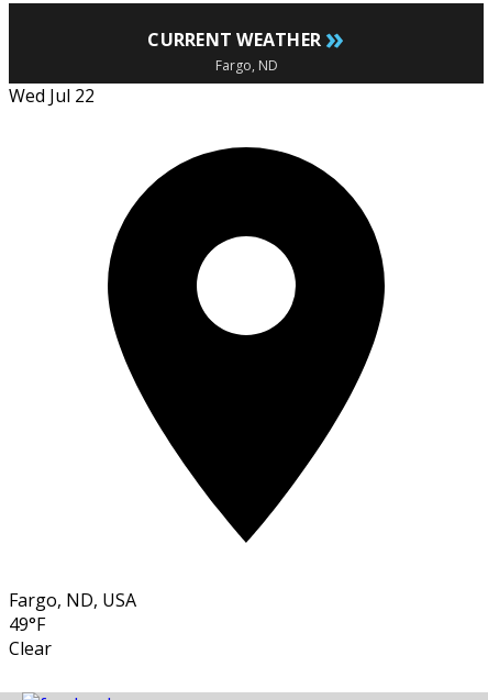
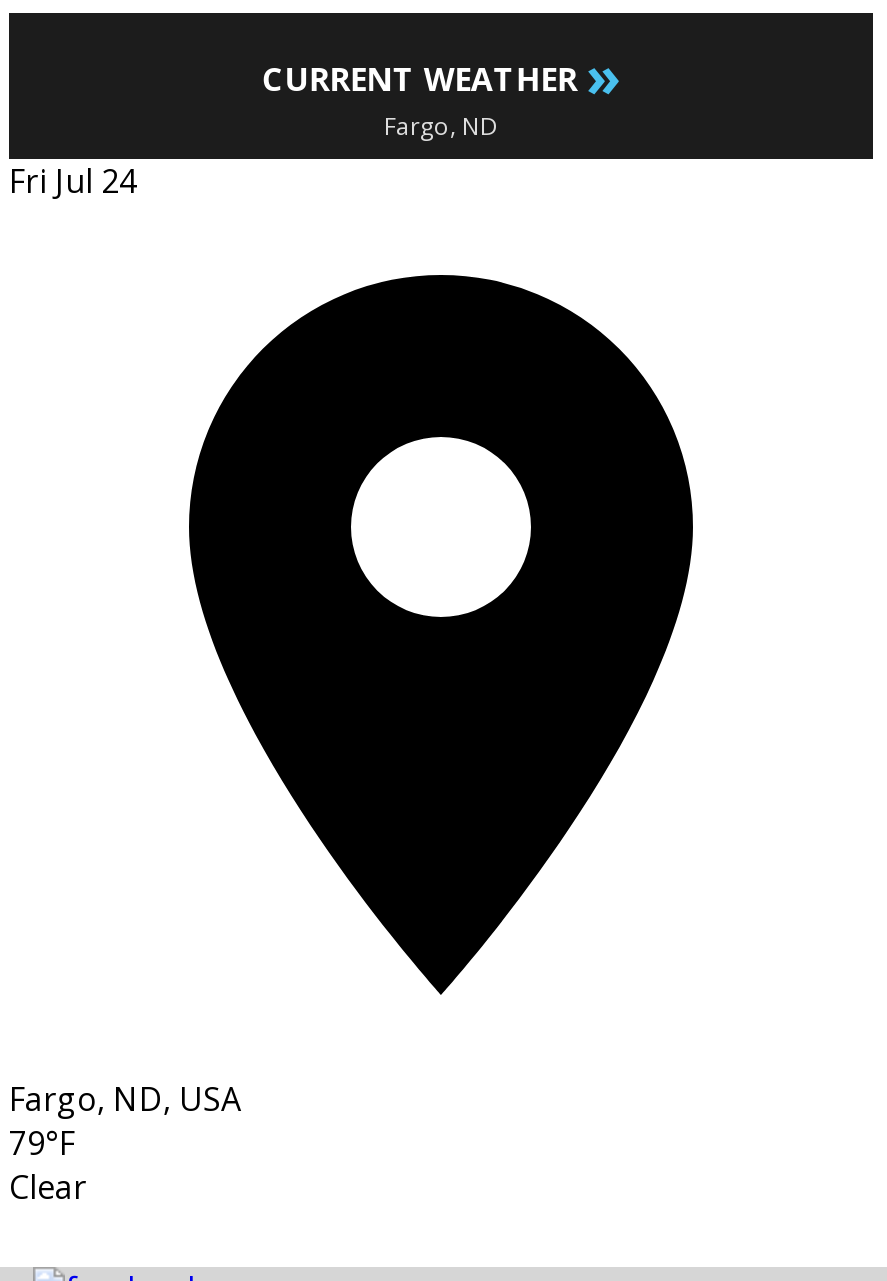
- Wed Jul 22
+ Fri Jul 24

- 49°F
+ 79°F
